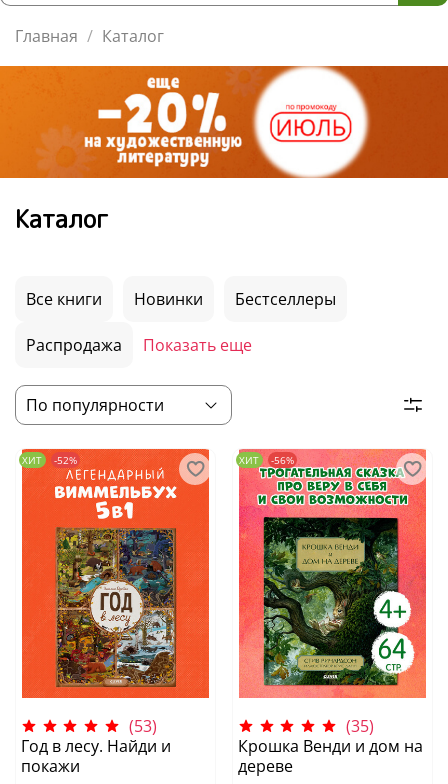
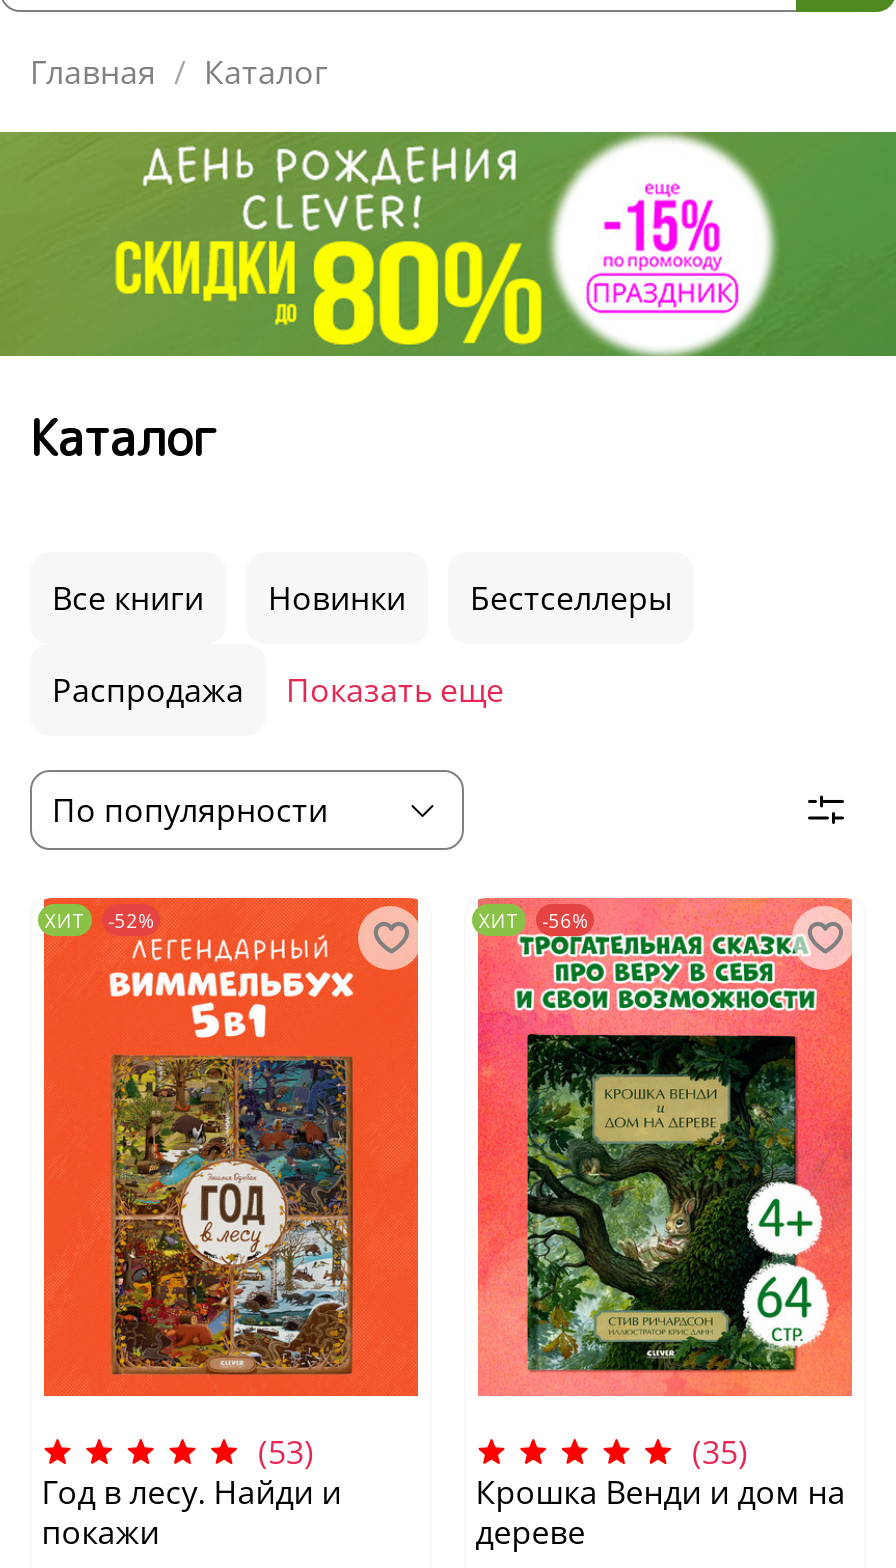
- [image]
+ [image]
